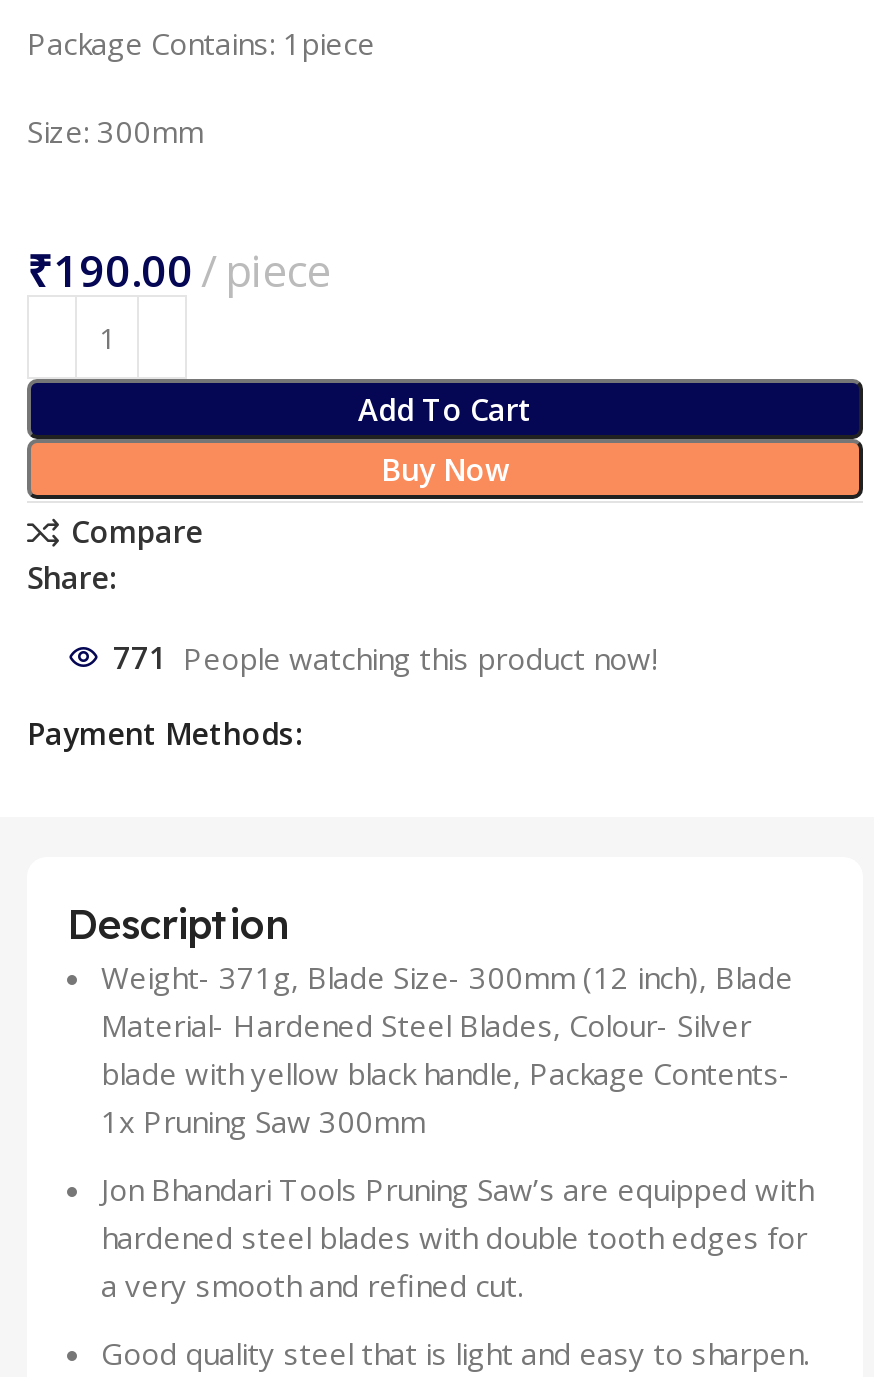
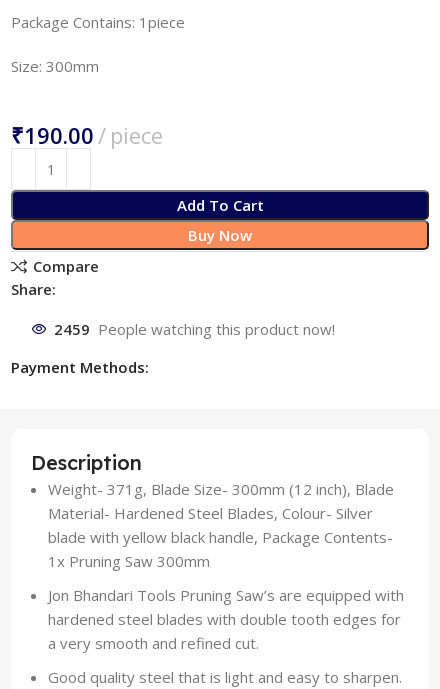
- 771 People watching this product now!
+ 2459 People watching this product now!
